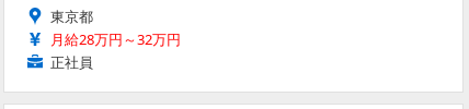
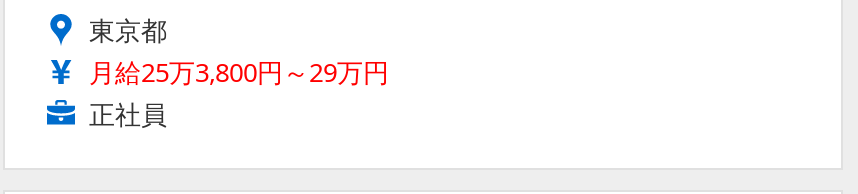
- 月給28万円～32万円
+ 月給25万3,800円～29万円
